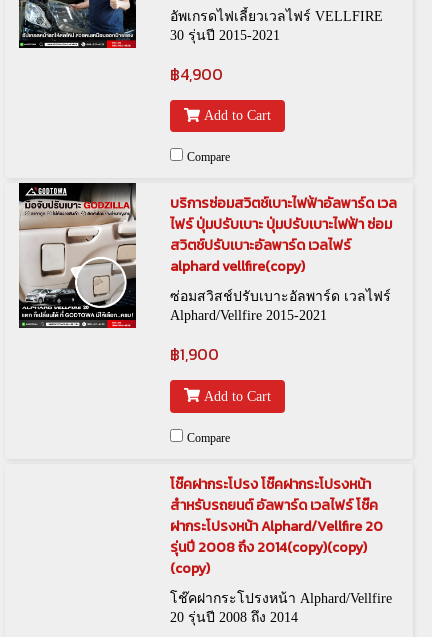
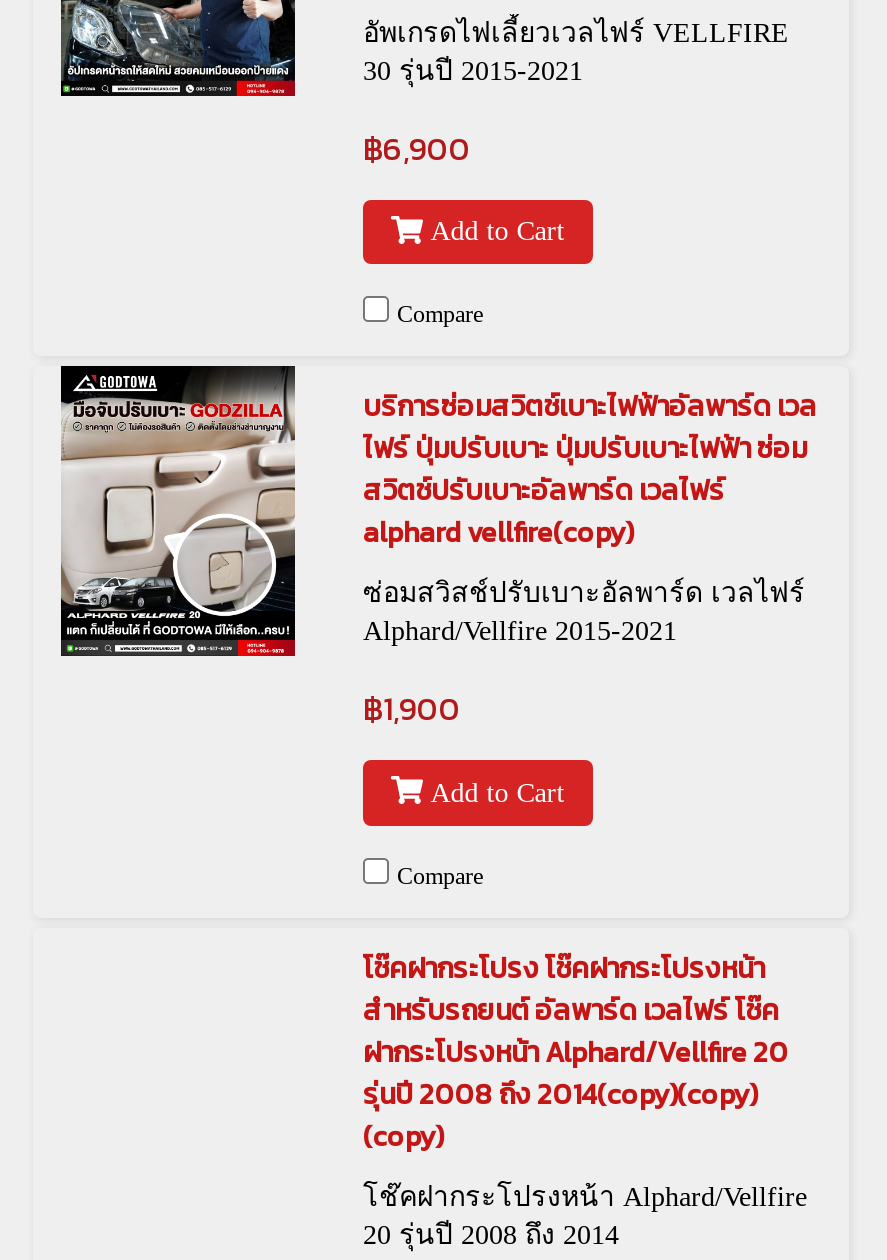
- ฿4,900
+ ฿6,900
